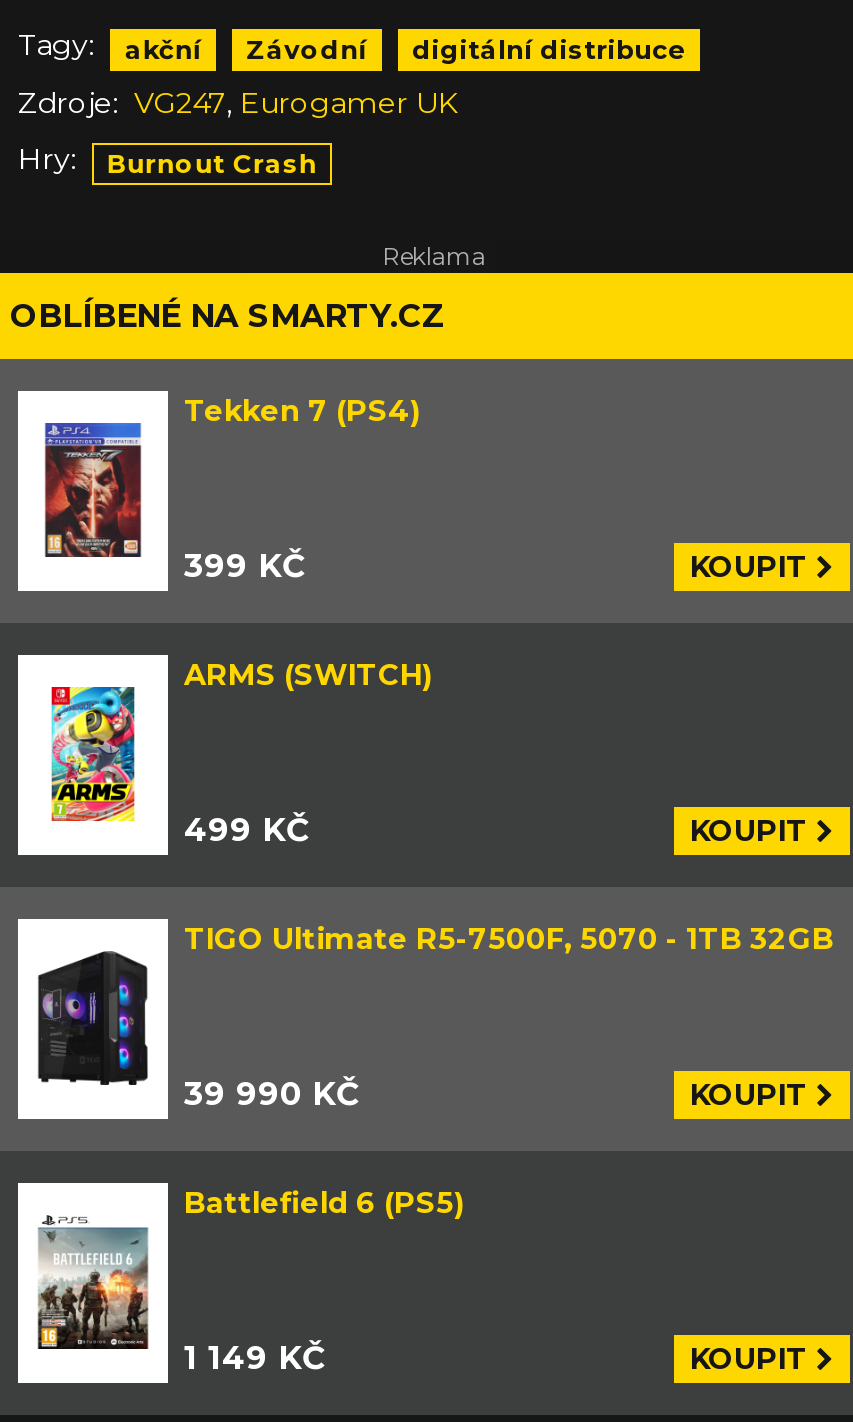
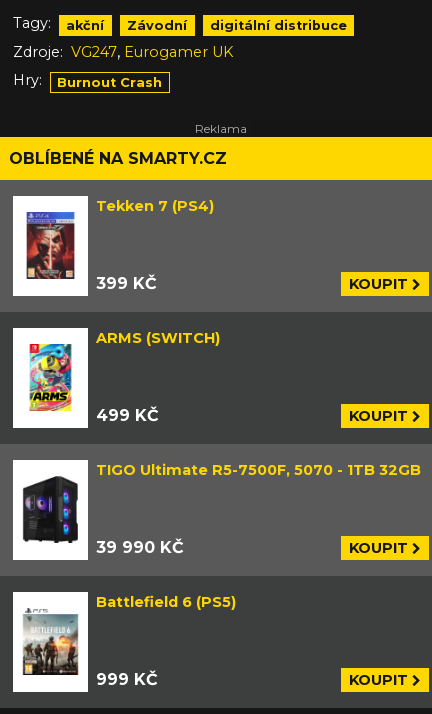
- 1 149 KČ
+ 999 KČ
